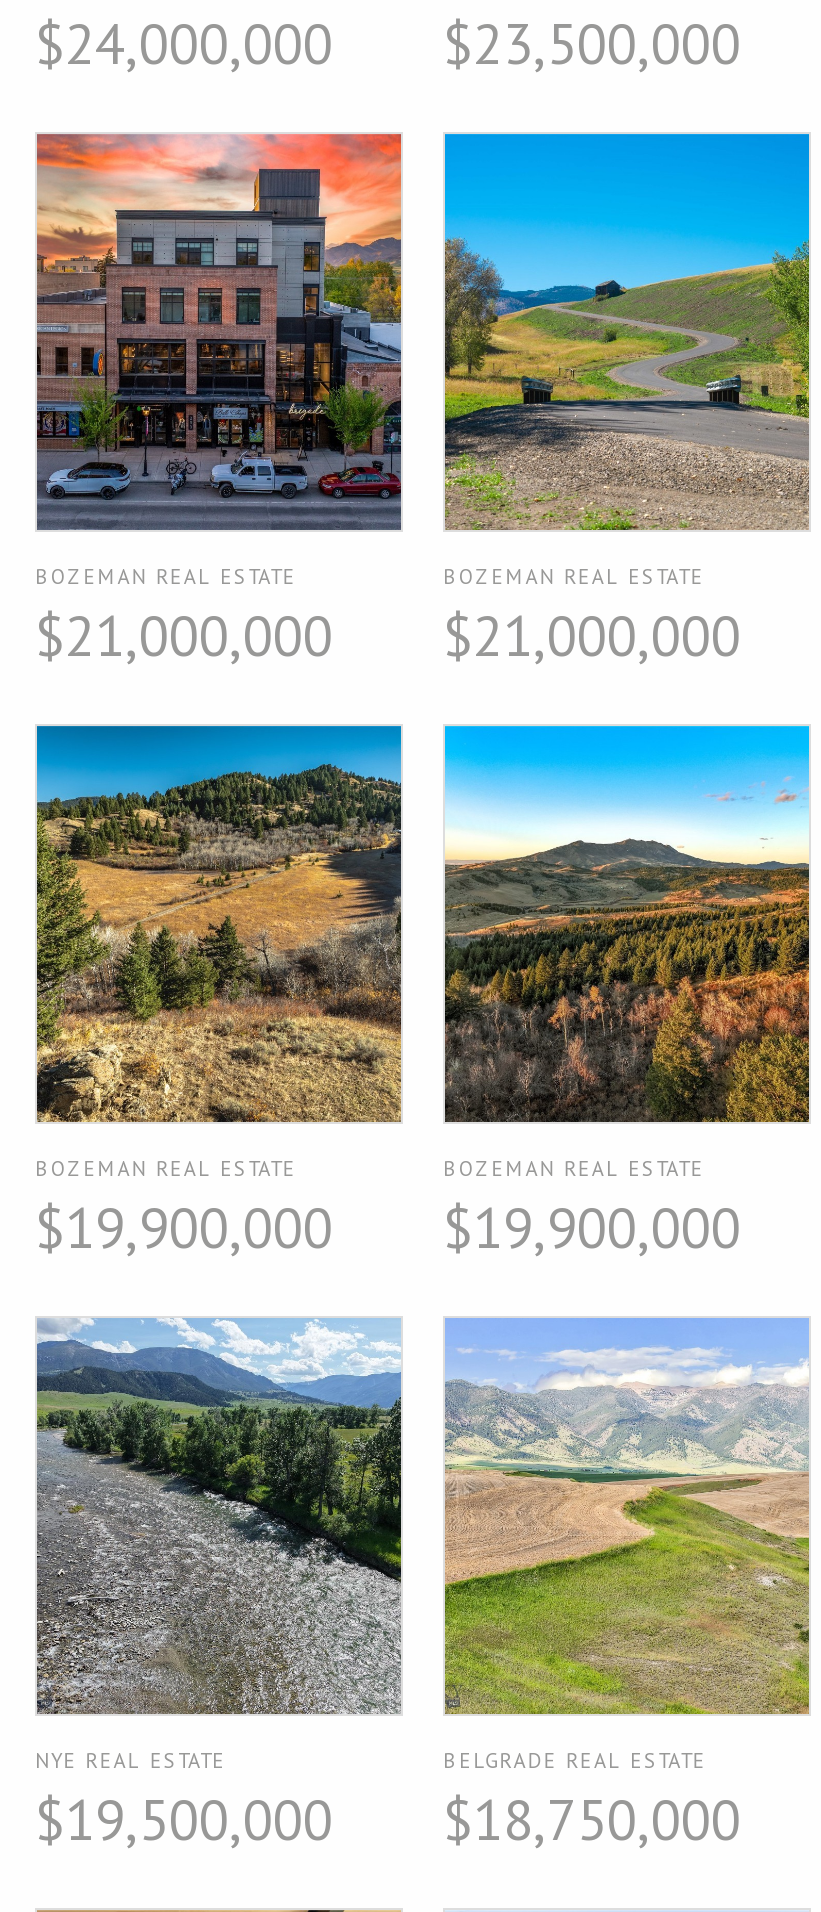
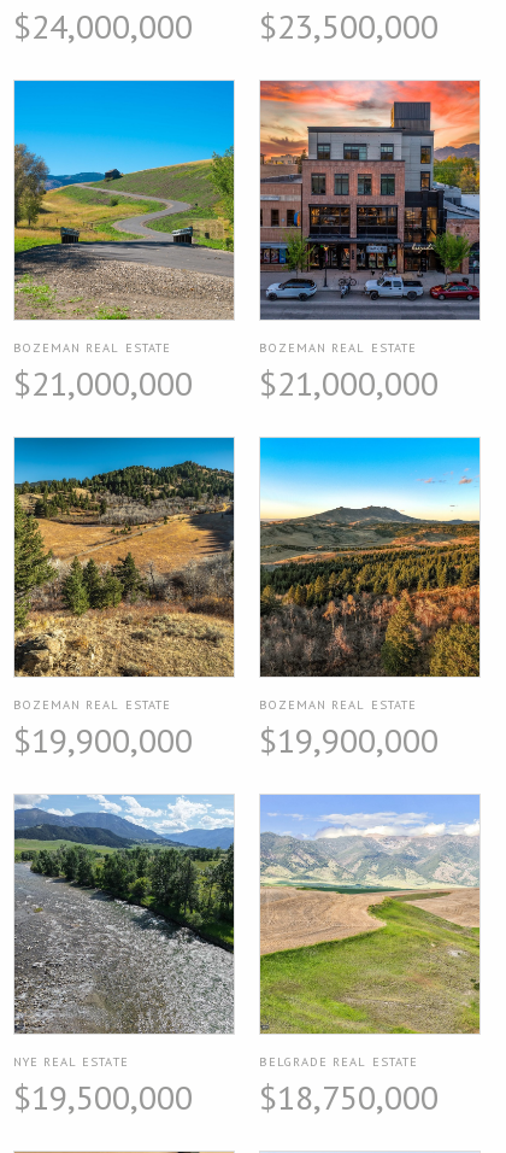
- [image]
+ [image]

- [image]
+ [image]
